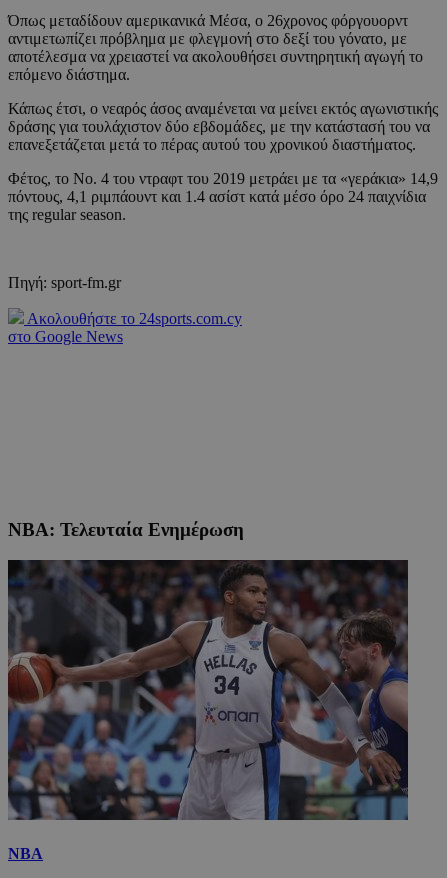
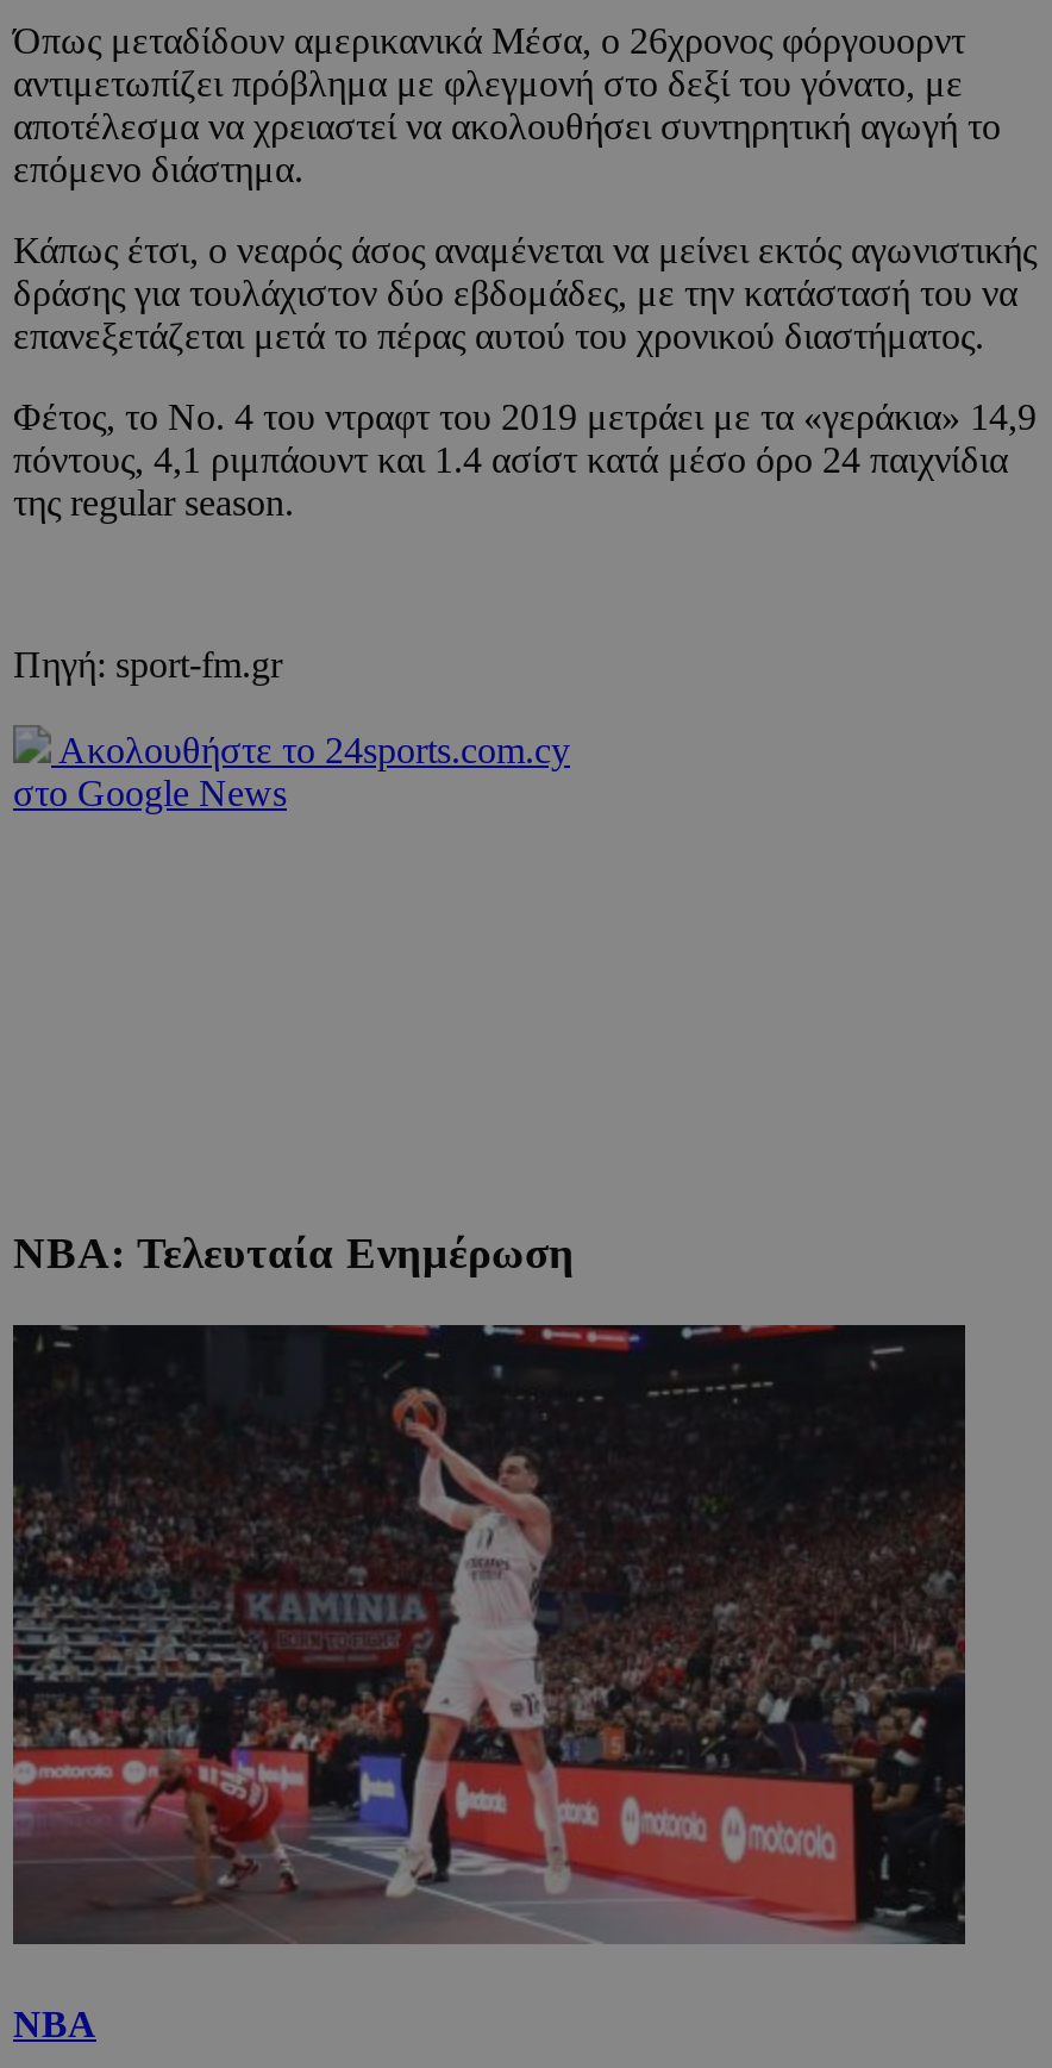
- [image]
+ [image]
